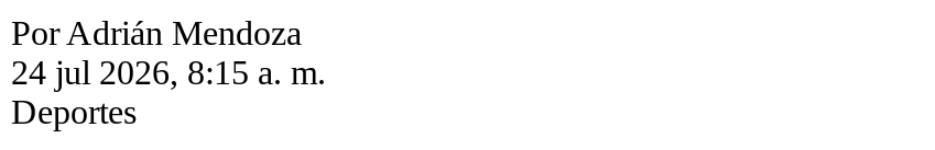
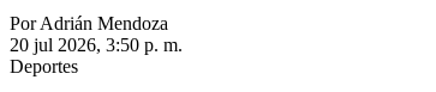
- 24 jul 2026, 8:15 a. m.
+ 20 jul 2026, 3:50 p. m.
